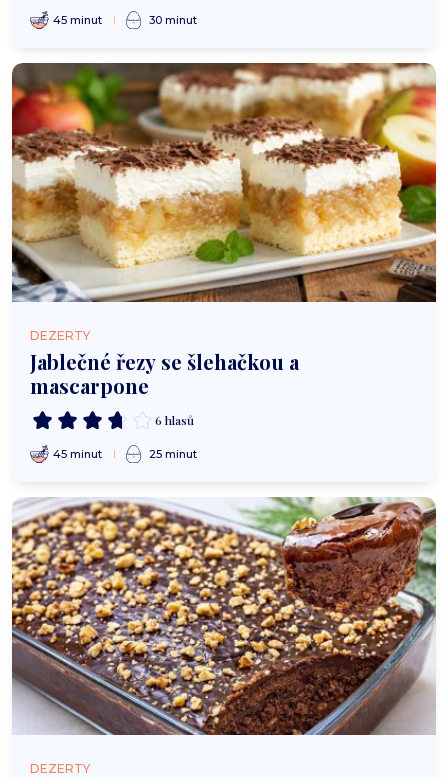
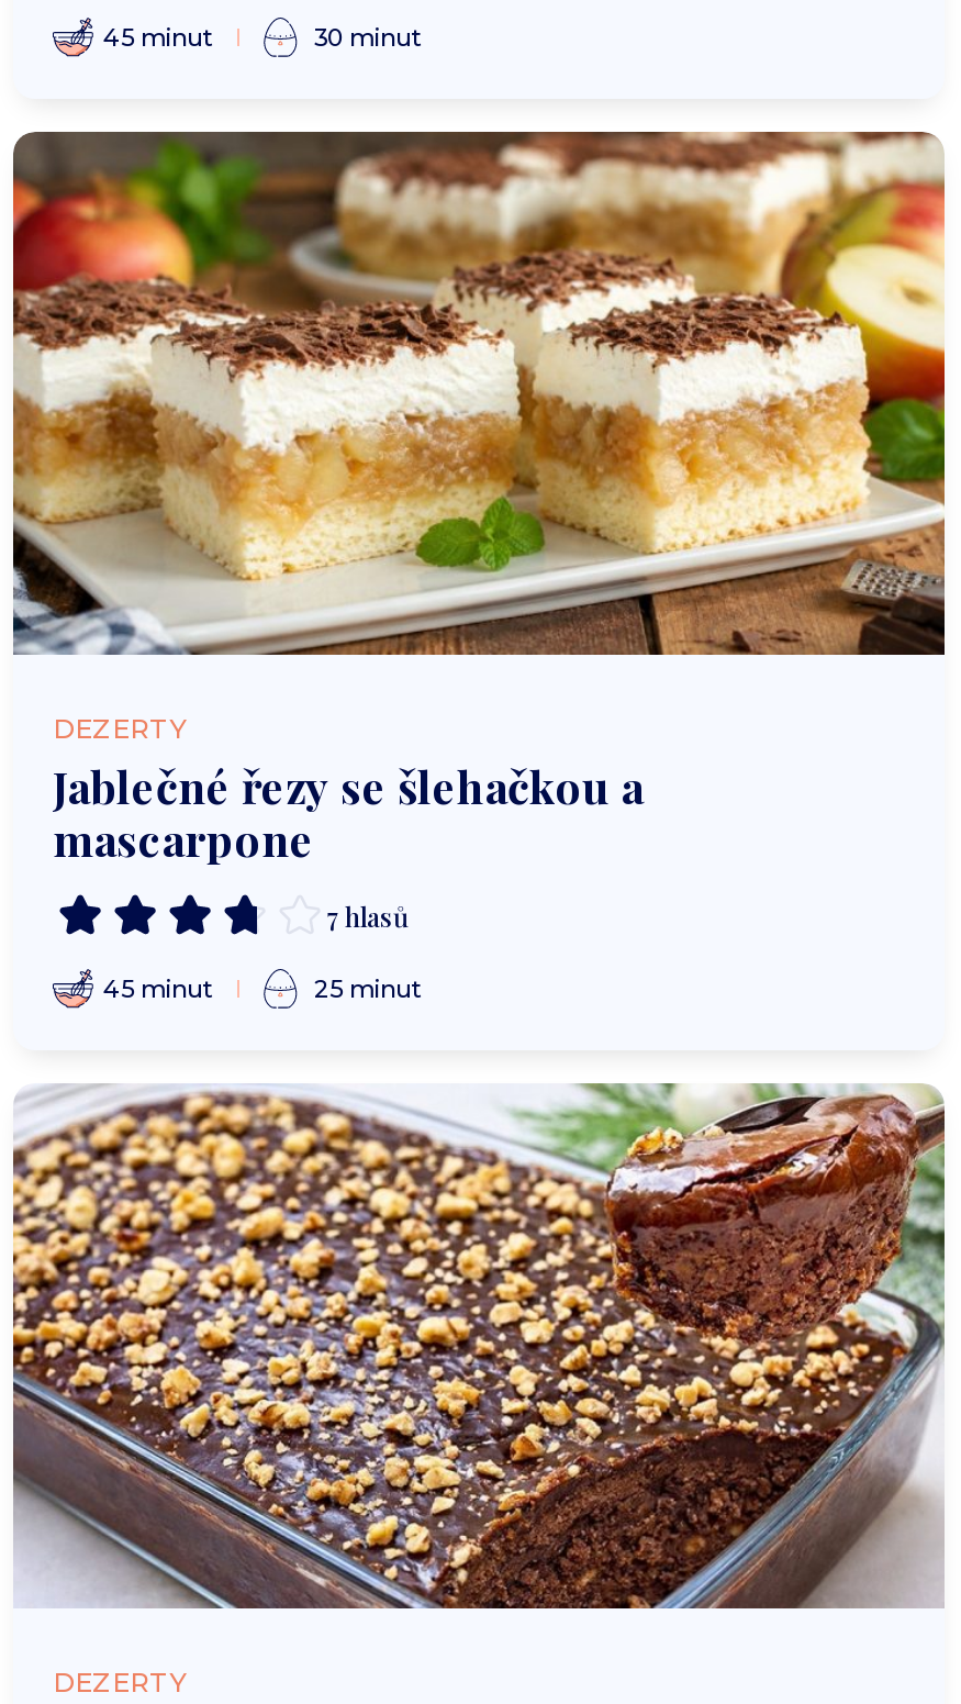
- 6 hlasů
+ 7 hlasů
